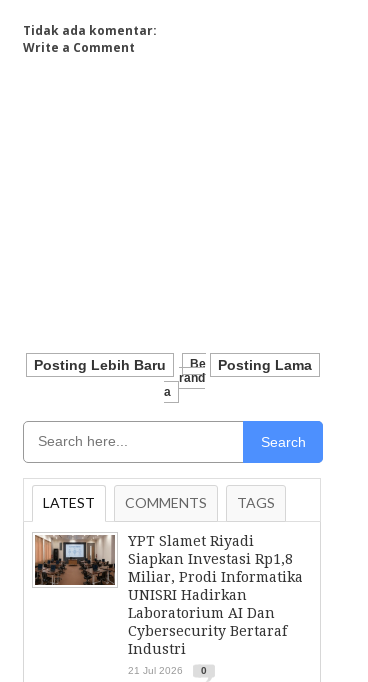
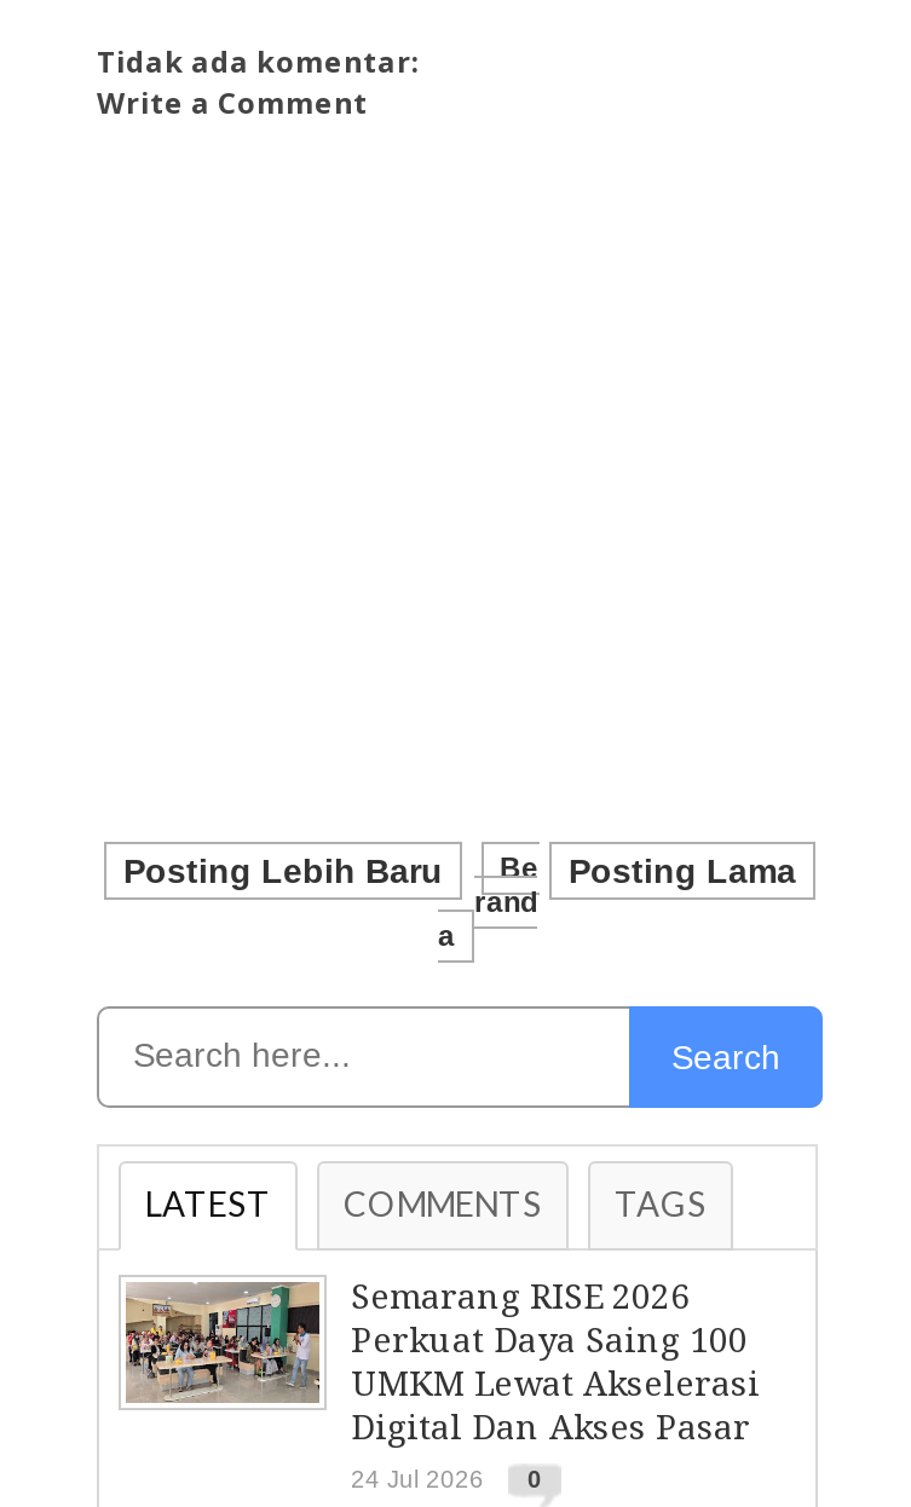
- [image]
- YPT Slamet Riyadi
- Siapkan Investasi Rp1,8
- Miliar, Prodi Informatika
- UNISRI Hadirkan
- Laboratorium AI Dan
- Cybersecurity Bertaraf
- Industri
+ [image]
+ Semarang RISE 2026
+ Perkuat Daya Saing 100
+ UMKM Lewat Akselerasi
+ Digital Dan Akses Pasar

- 21 Jul 2026 0
+ 24 Jul 2026 0
